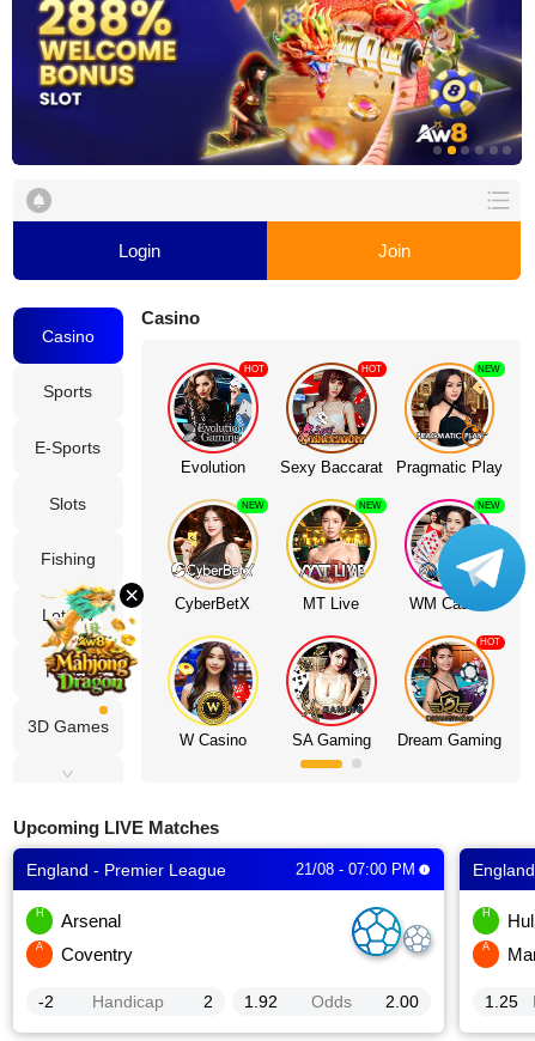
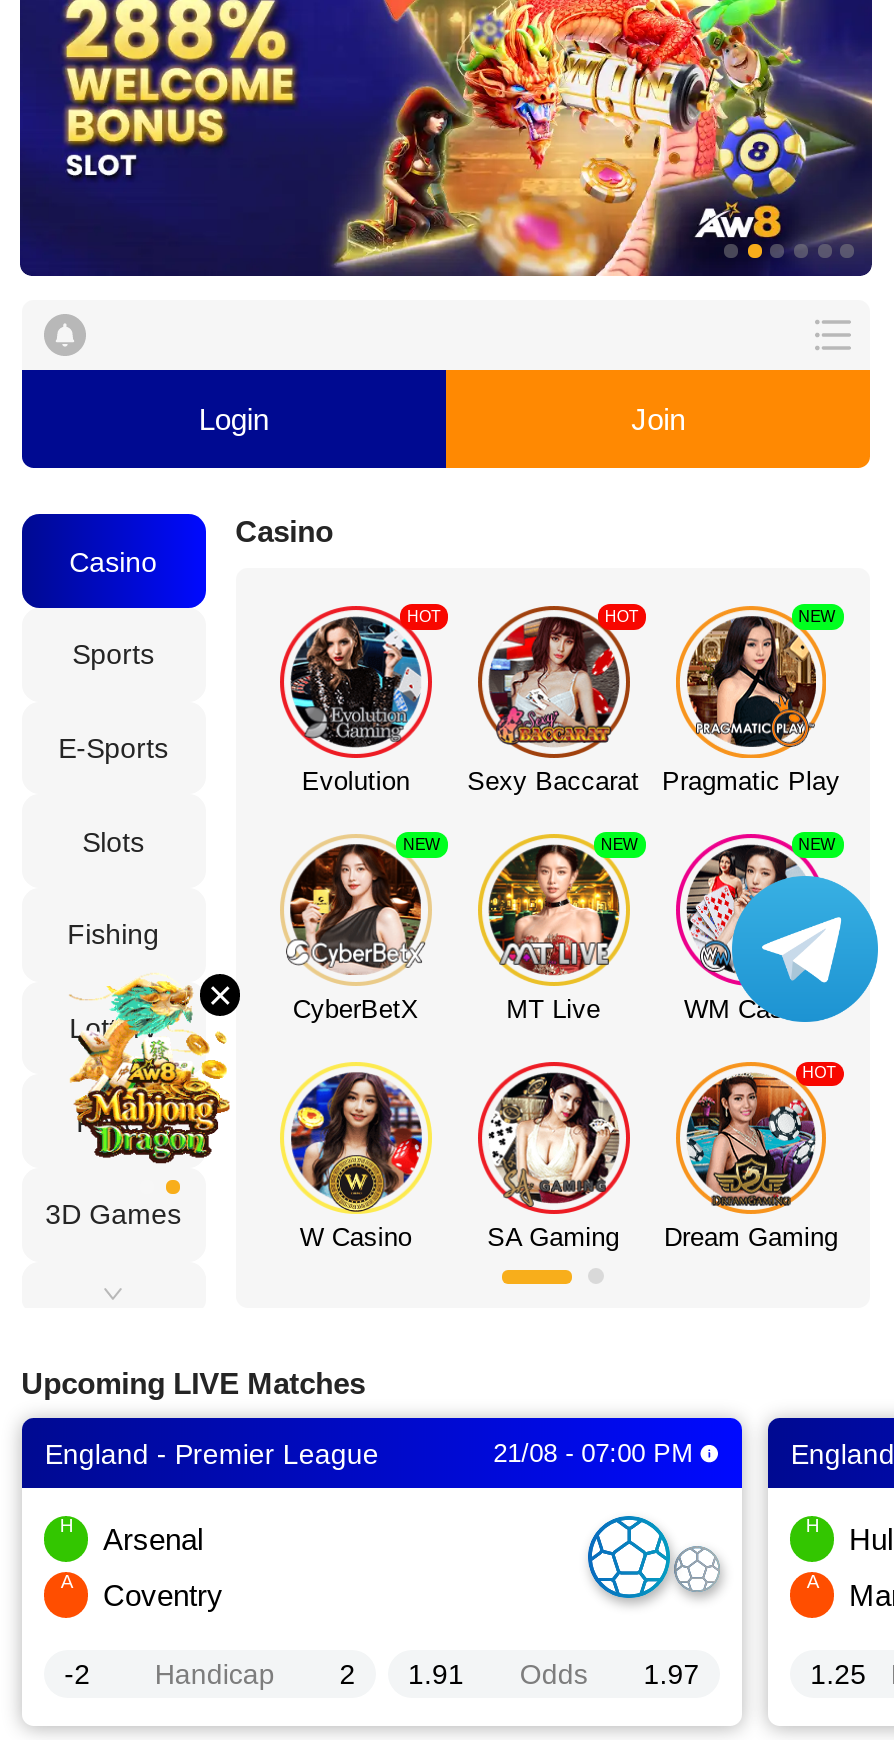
- 1.92
+ 1.91

- 2.00
+ 1.97
